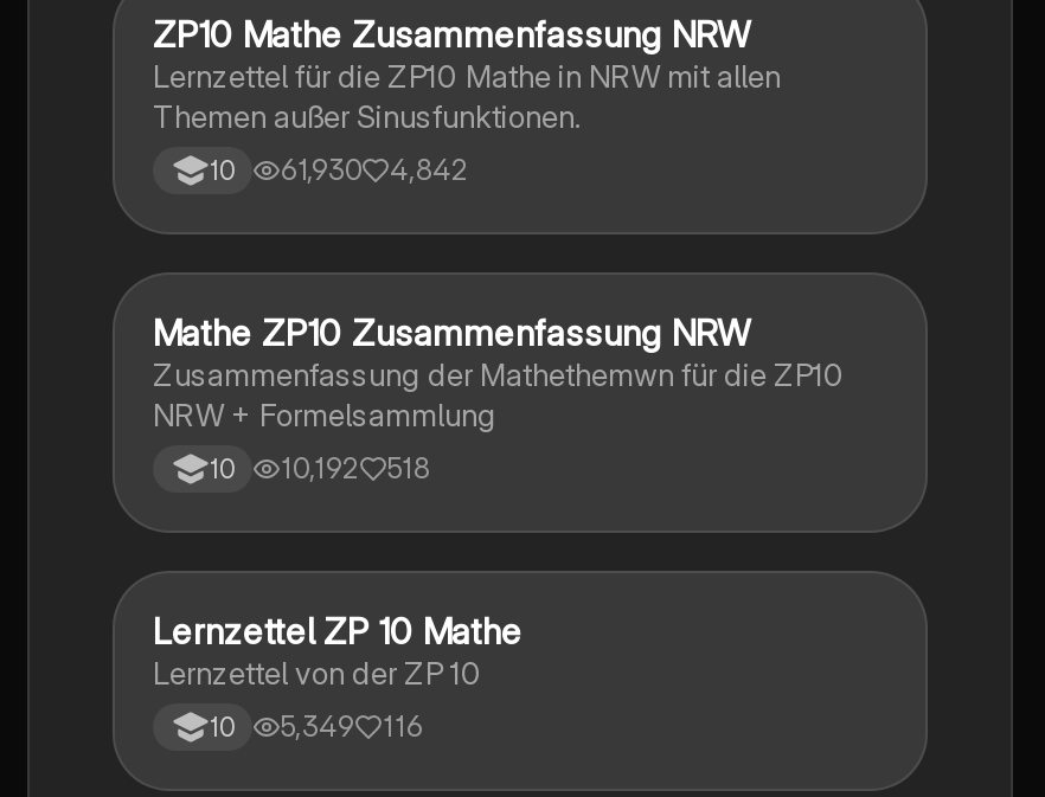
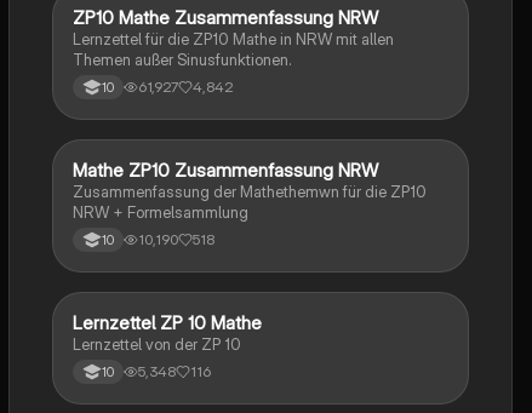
- 10 61,930 4,842
+ 10 61,927 4,842

- 10 10,192 518
+ 10 10,190 518

- 10 5,349 116
+ 10 5,348 116
